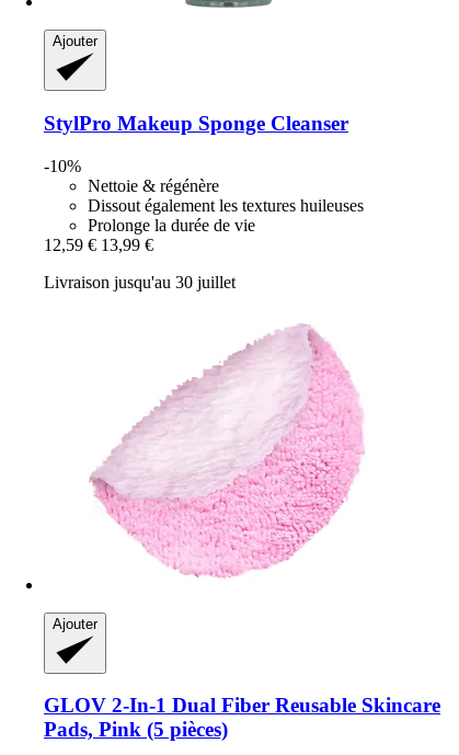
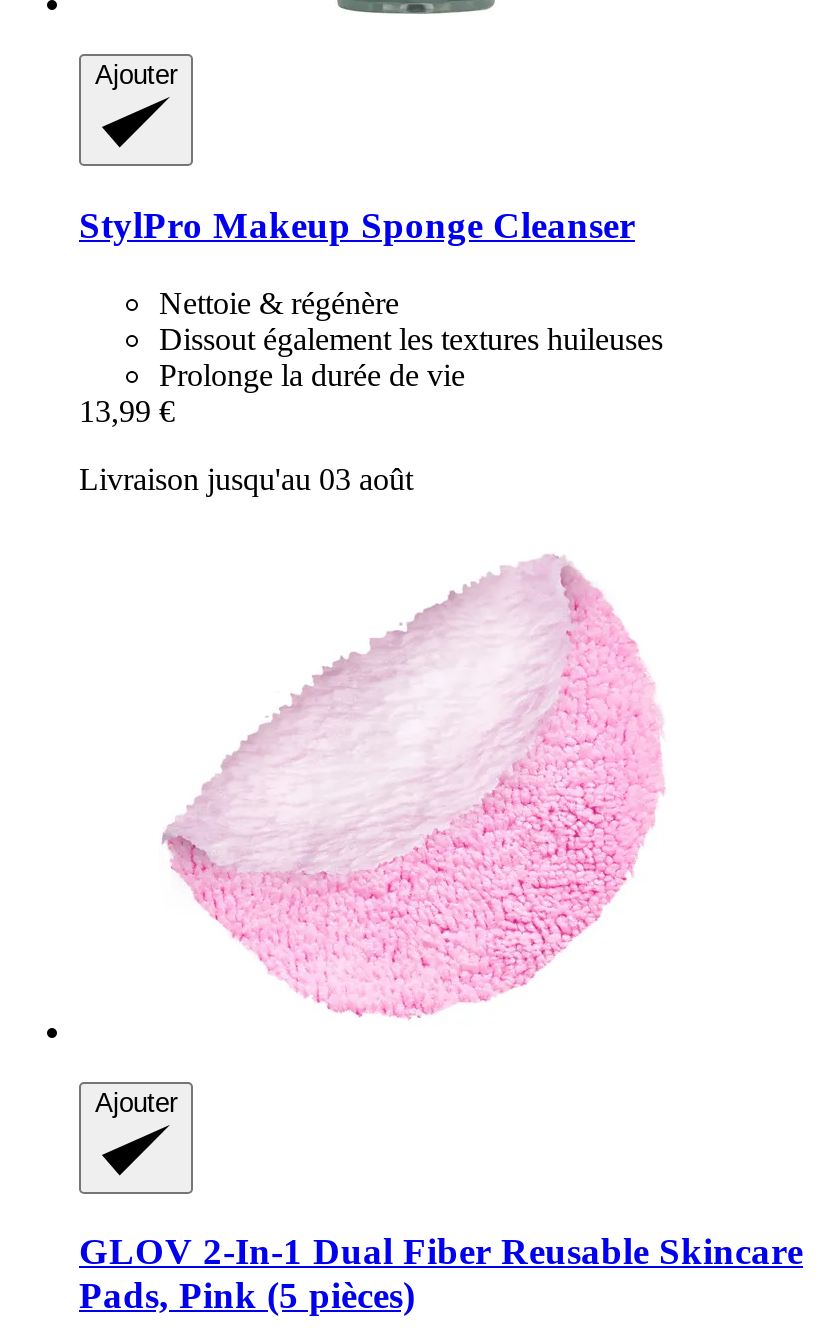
- -10%

- 12,59 € 13,99 €
+ 13,99 €

- Livraison jusqu'au 30 juillet
+ Livraison jusqu'au 03 août
